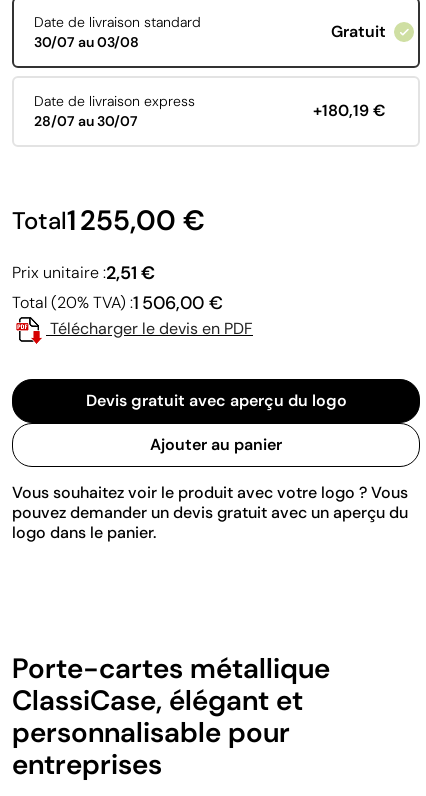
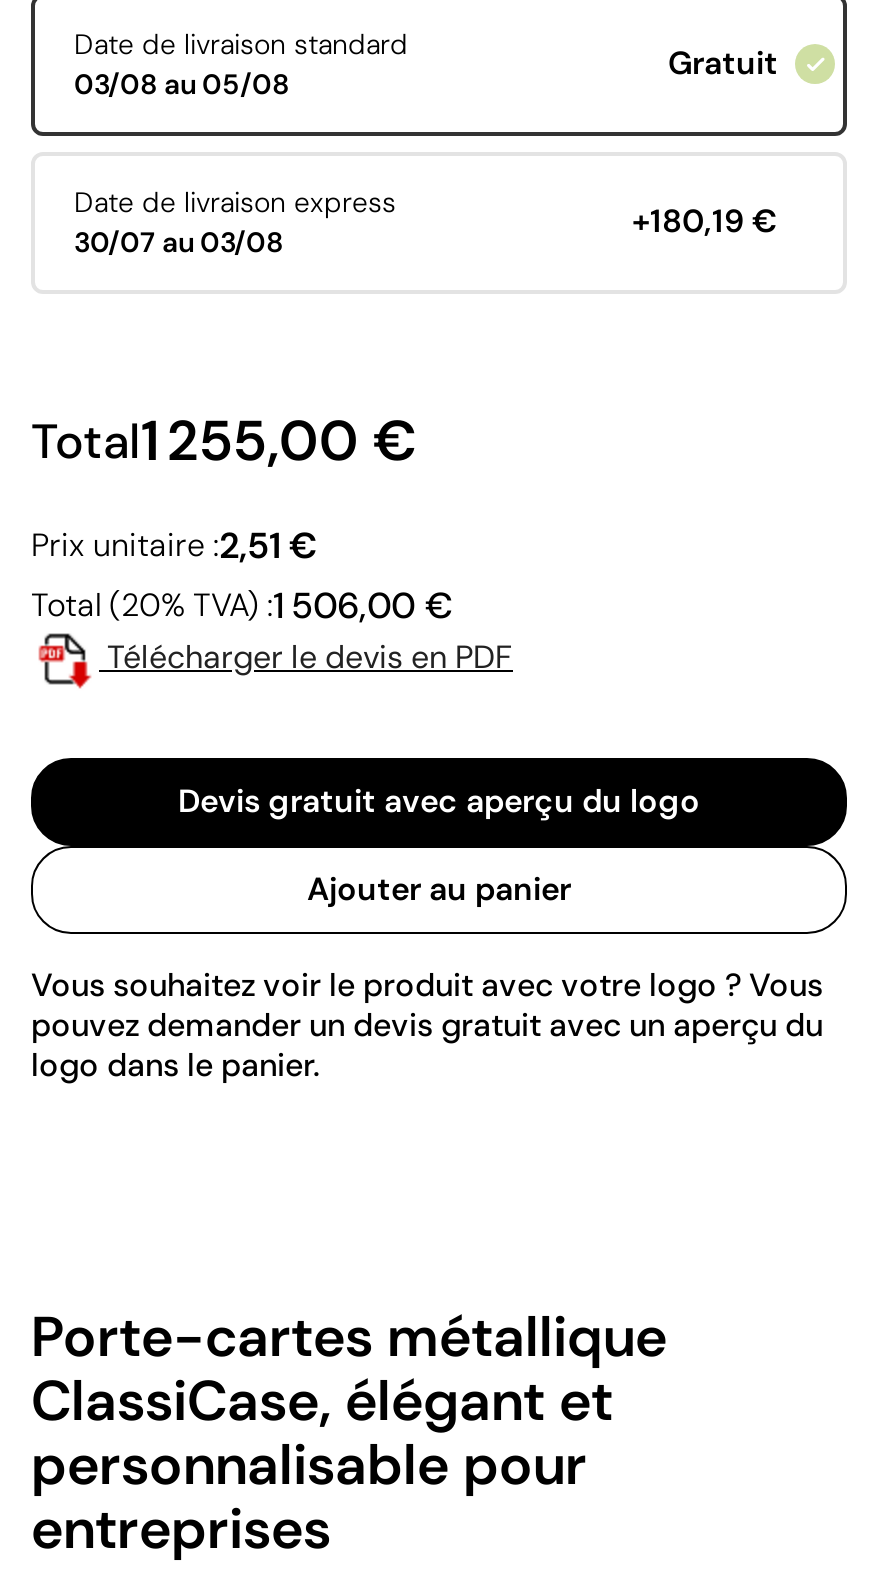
- 30/07 au 03/08
+ 03/08 au 05/08

- 28/07 au 30/07
+ 30/07 au 03/08
